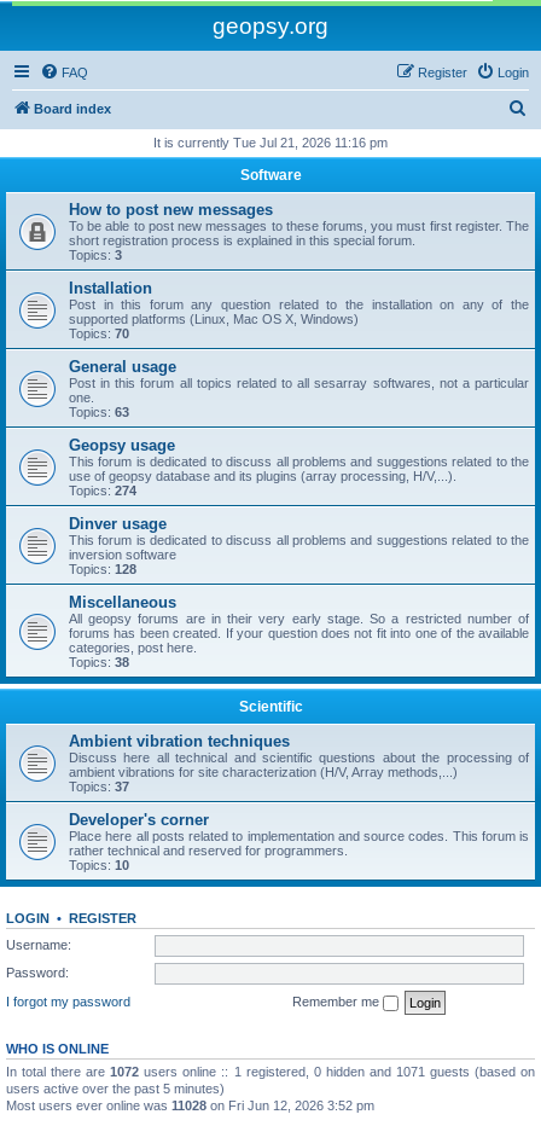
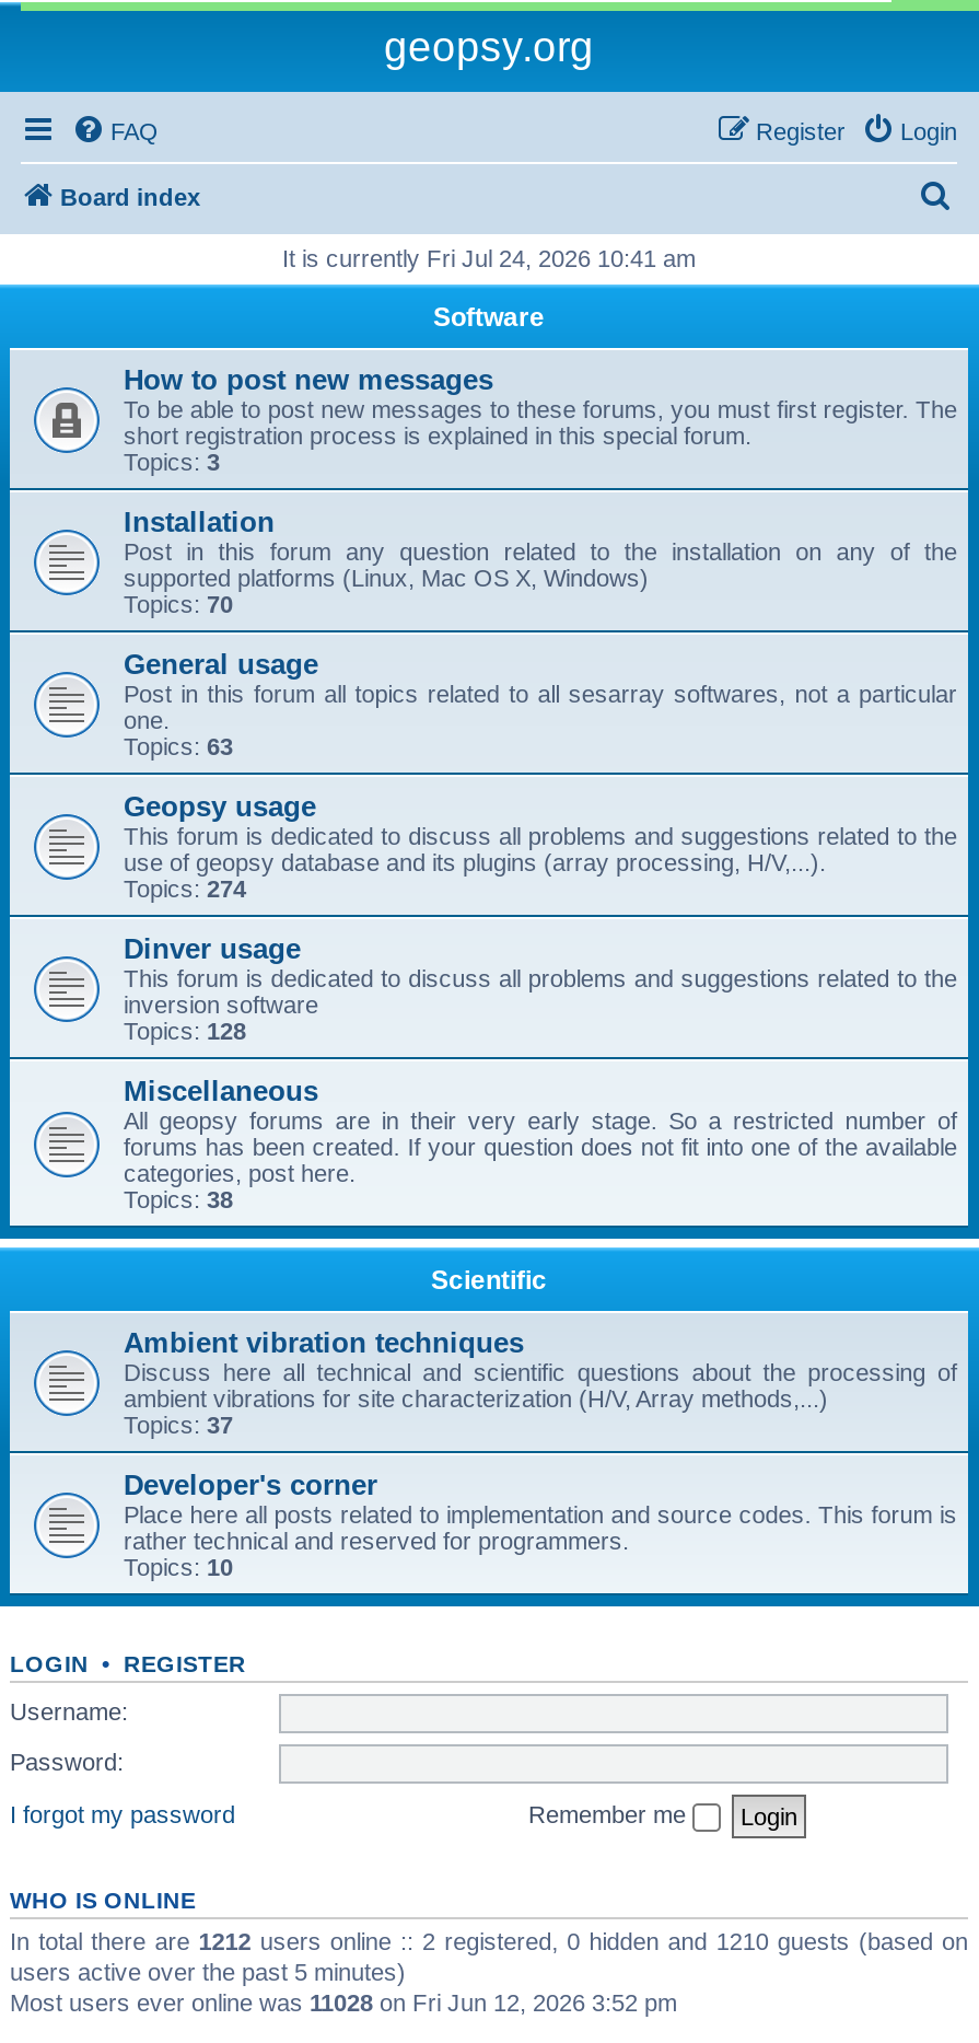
- It is currently Tue Jul 21, 2026 11:16 pm
+ It is currently Fri Jul 24, 2026 10:41 am

- In total there are 1072 users online :: 1 registered, 0 hidden and 1071 guests (based on
+ In total there are 1212 users online :: 2 registered, 0 hidden and 1210 guests (based on
